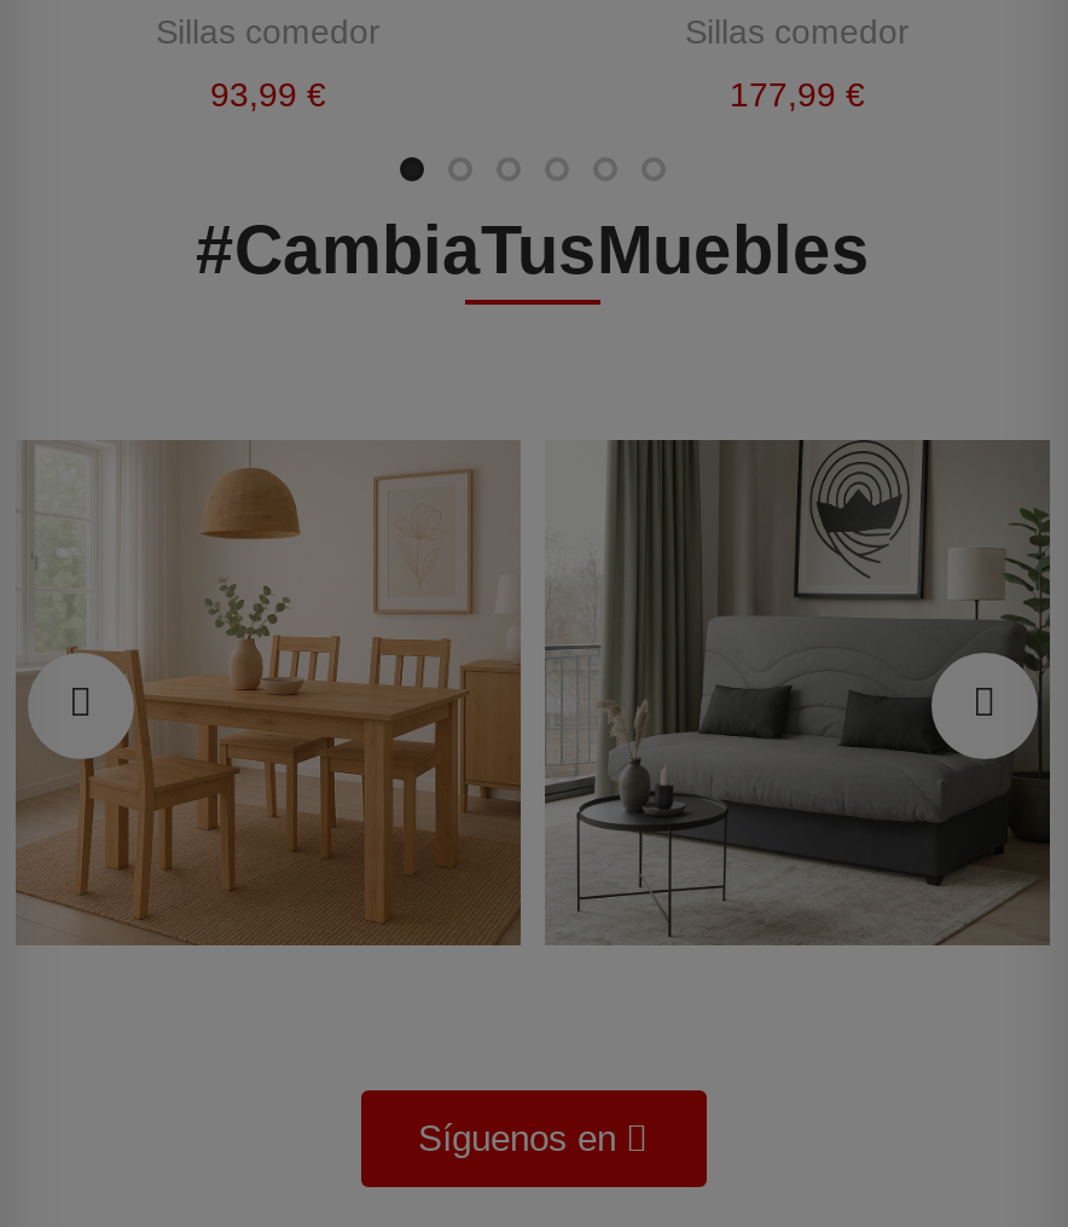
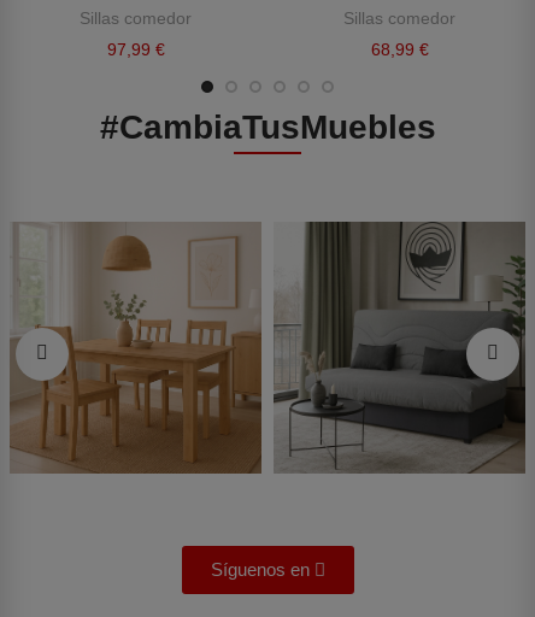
- 93,99 €
+ 97,99 €

- 177,99 €
+ 68,99 €
